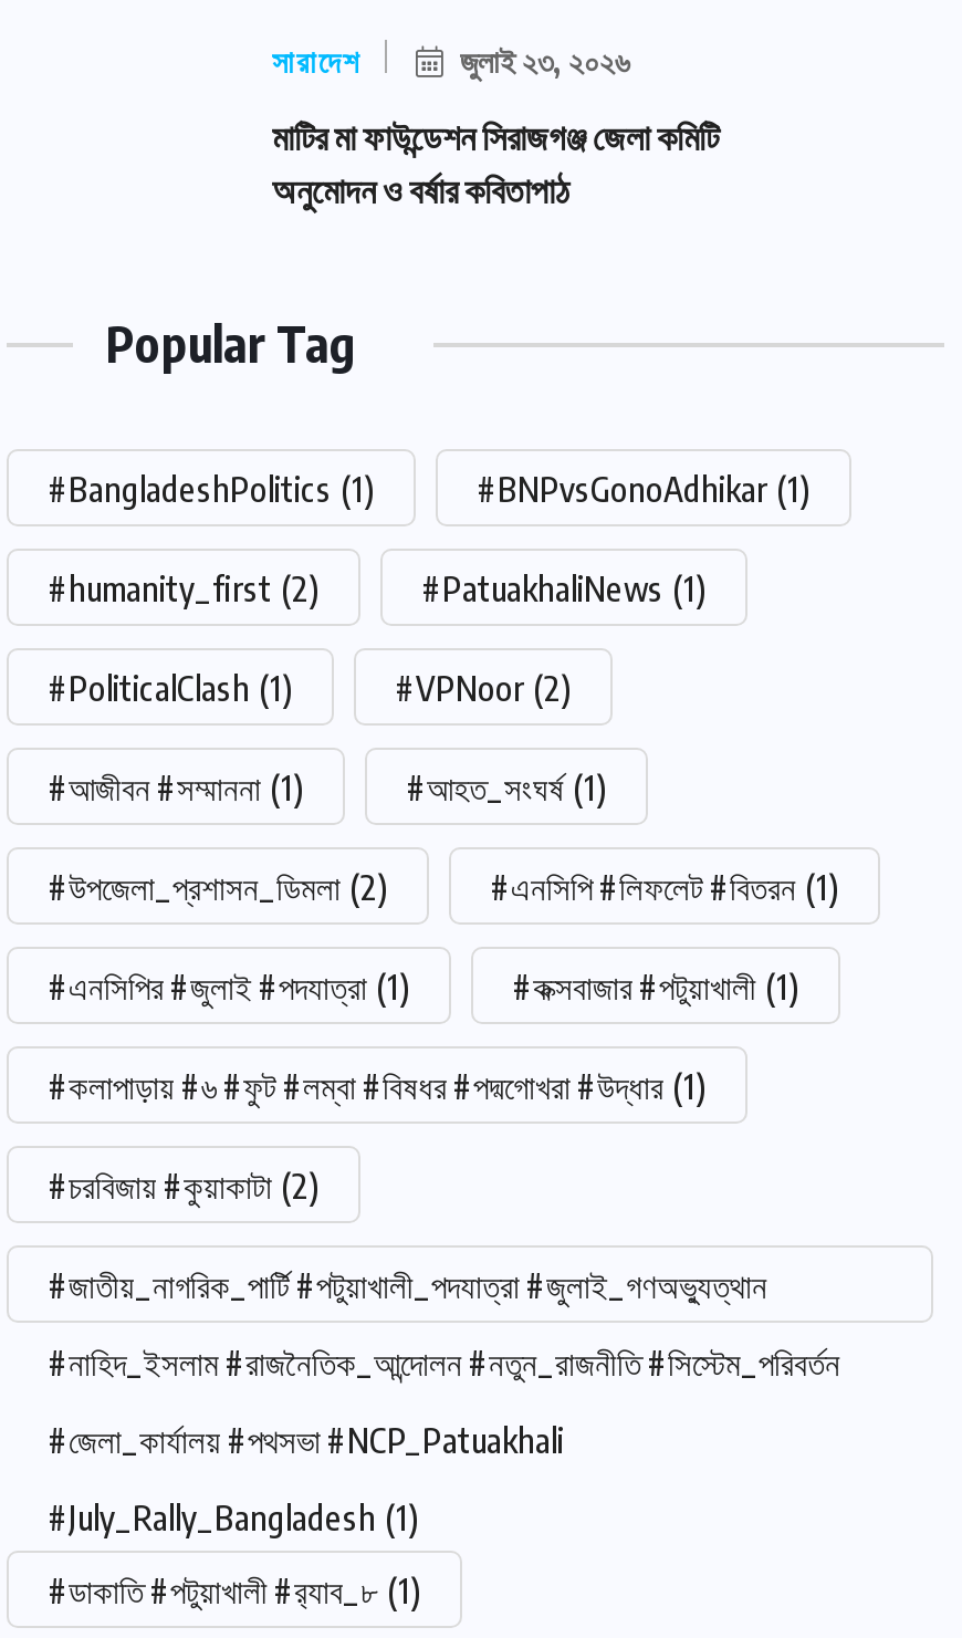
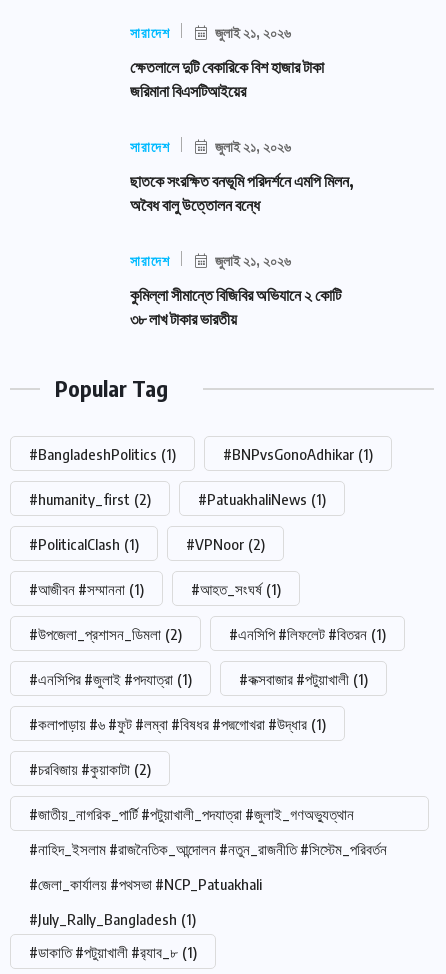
- জুলাই ২৩, ২০২৬
- মাটির মা ফাউন্ডেশন সিরাজগঞ্জ জেলা কমিটি
- অনুমোদন ও বর্ষার কবিতাপাঠ
+ জুলাই ২১, ২০২৬
+ ক্ষেতলালে দুটি বেকারিকে বিশ হাজার টাকা
+ জরিমানা বিএসটিআইয়ের
+ সারাদেশ
+ জুলাই ২১, ২০২৬
+ ছাতকে সংরক্ষিত বনভূমি পরিদর্শনে এমপি মিলন,
+ অবৈধ বালু উত্তোলন বন্ধে
+ সারাদেশ
+ জুলাই ২১, ২০২৬
+ কুমিল্লা সীমান্তে বিজিবির অভিযানে ২ কোটি
+ ৩৮ লাখ টাকার ভারতীয়
